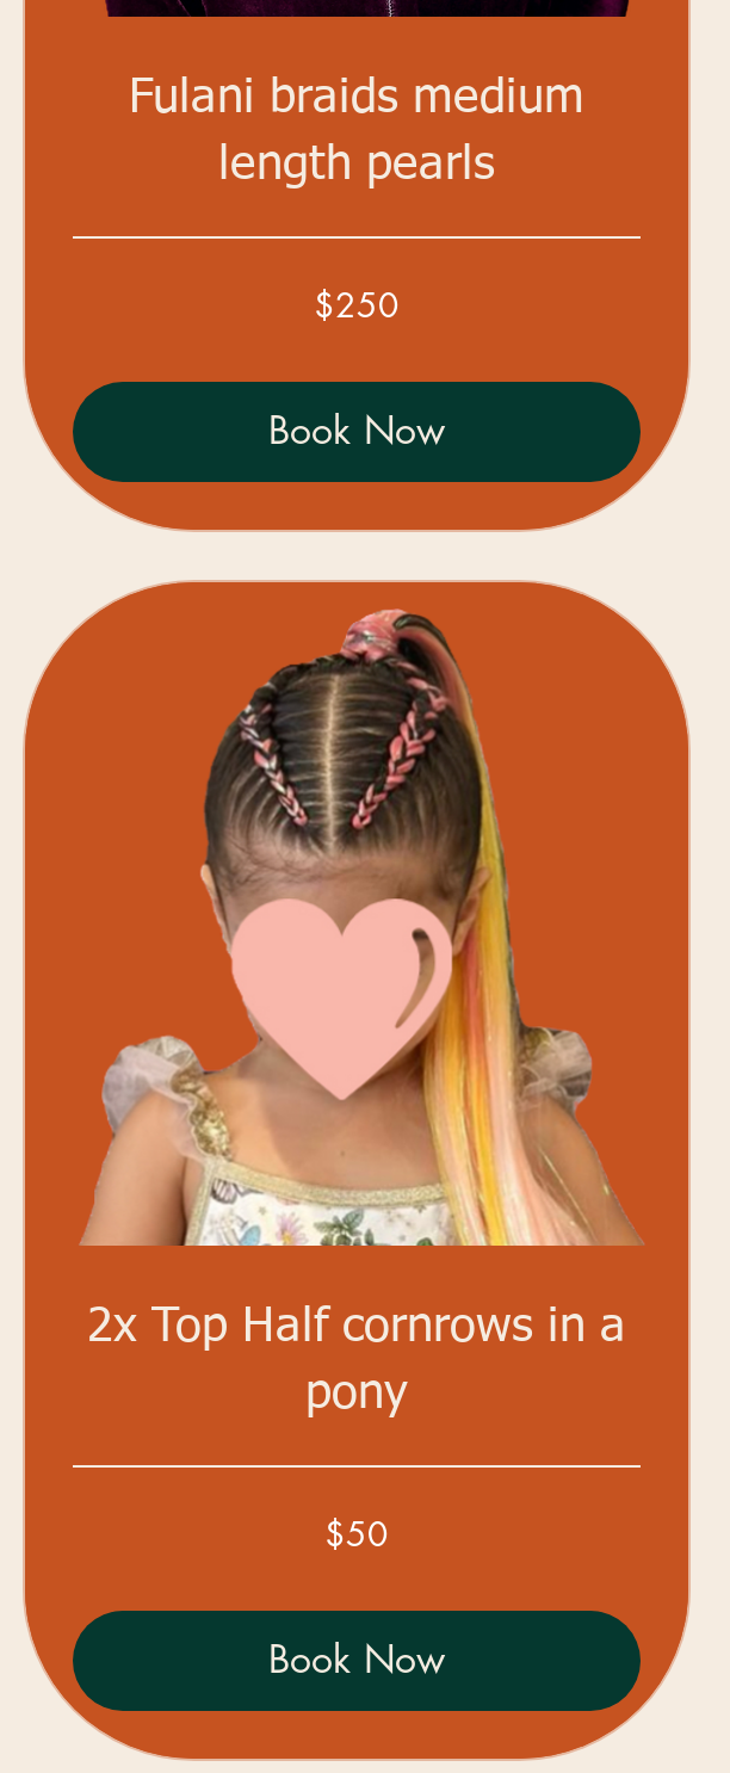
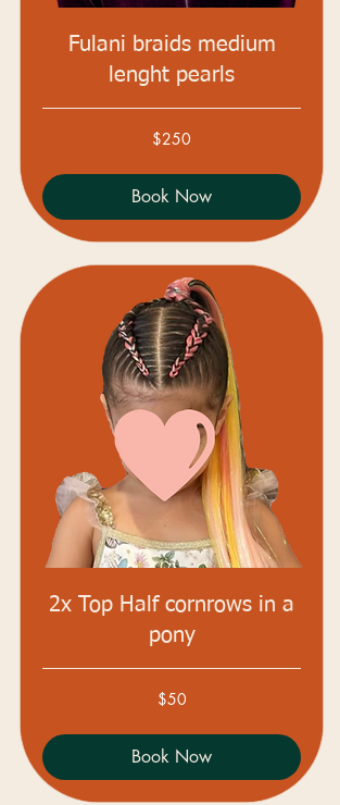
- length pearls
+ lenght pearls
